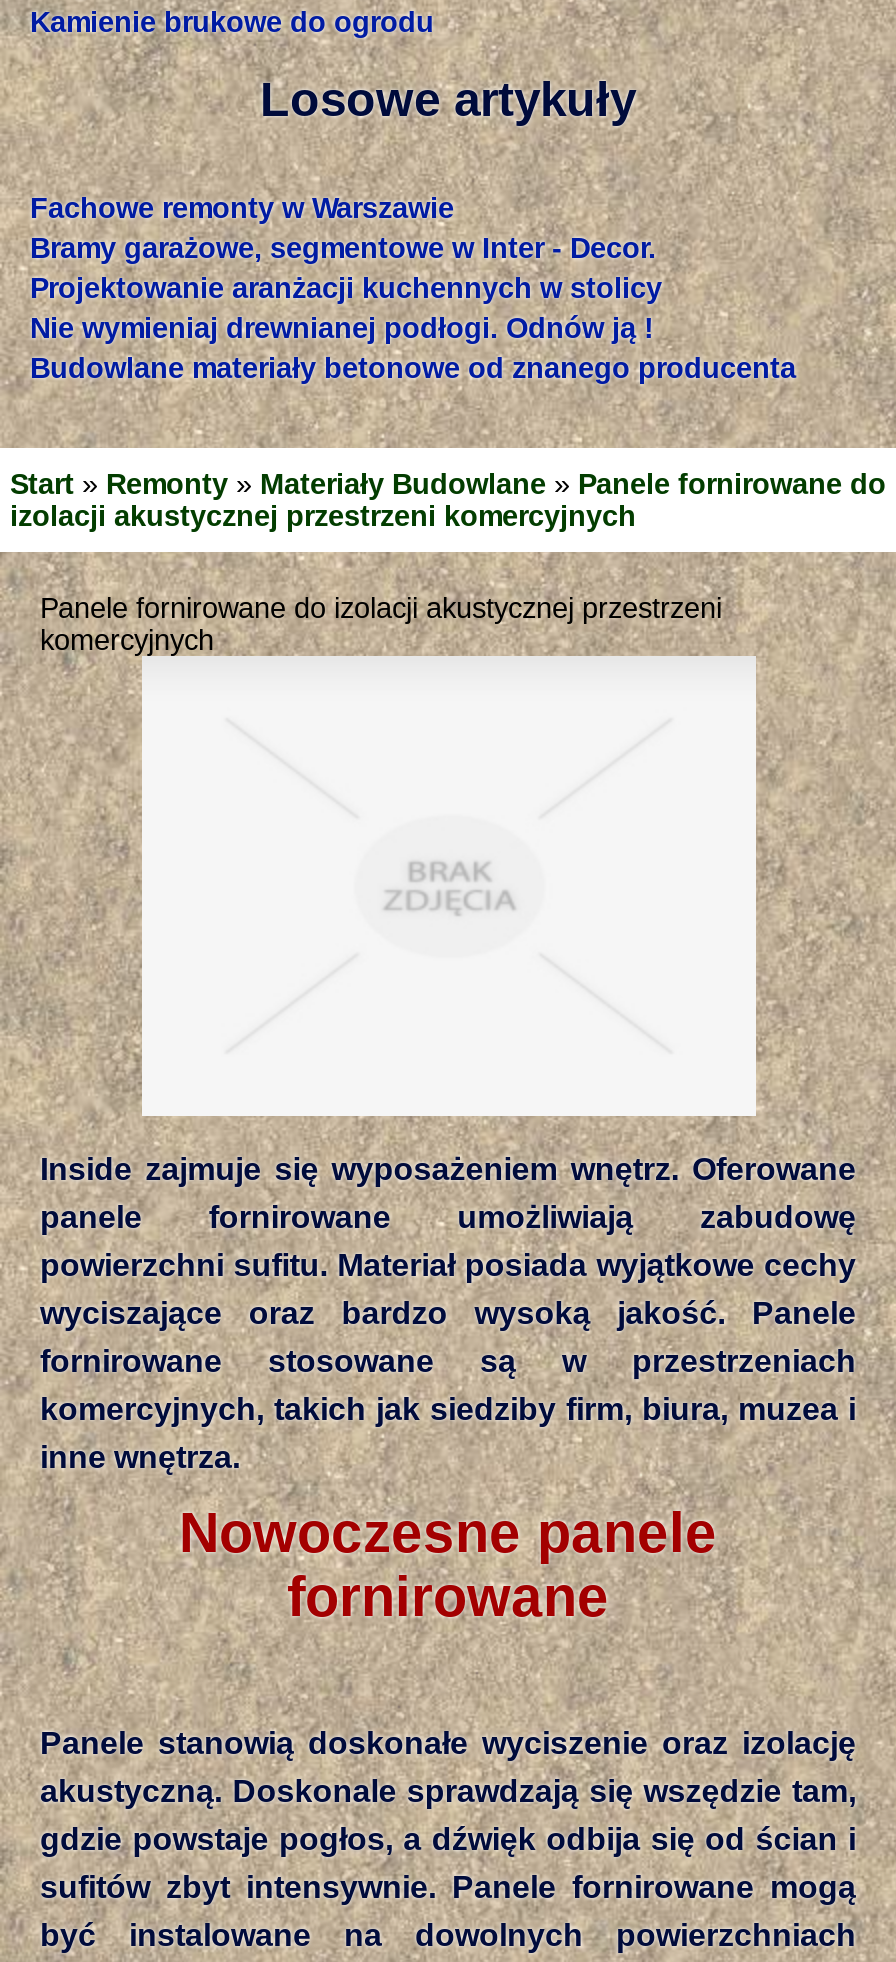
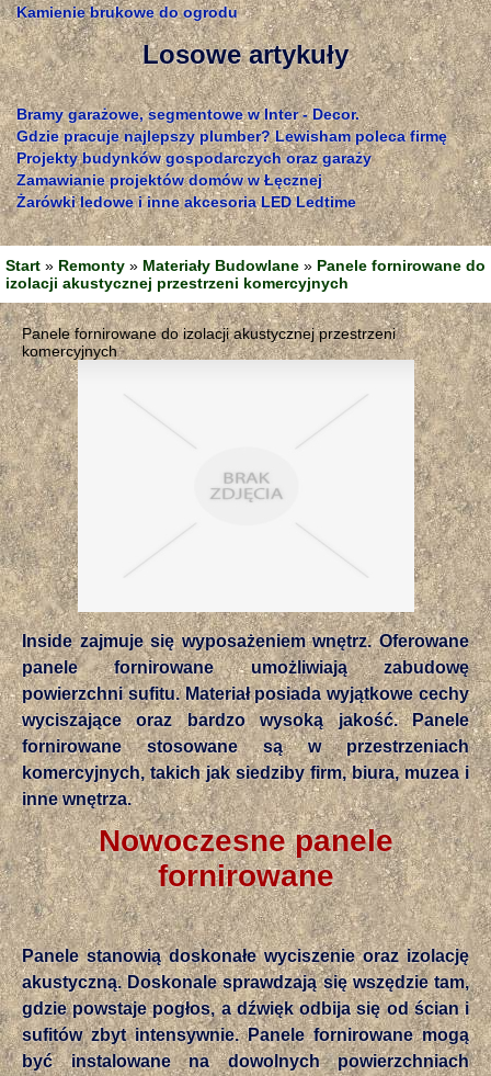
- Fachowe remonty w Warszawie

moved up: Bramy garażowe, segmentowe w Inter - Decor.

- Projektowanie aranżacji kuchennych w stolicy
- Nie wymieniaj drewnianej podłogi. Odnów ją !
- Budowlane materiały betonowe od znanego producenta
+ Gdzie pracuje najlepszy plumber? Lewisham poleca firmę
+ Projekty budynków gospodarczych oraz garaży
+ Zamawianie projektów domów w Łęcznej
+ Żarówki ledowe i inne akcesoria LED Ledtime
